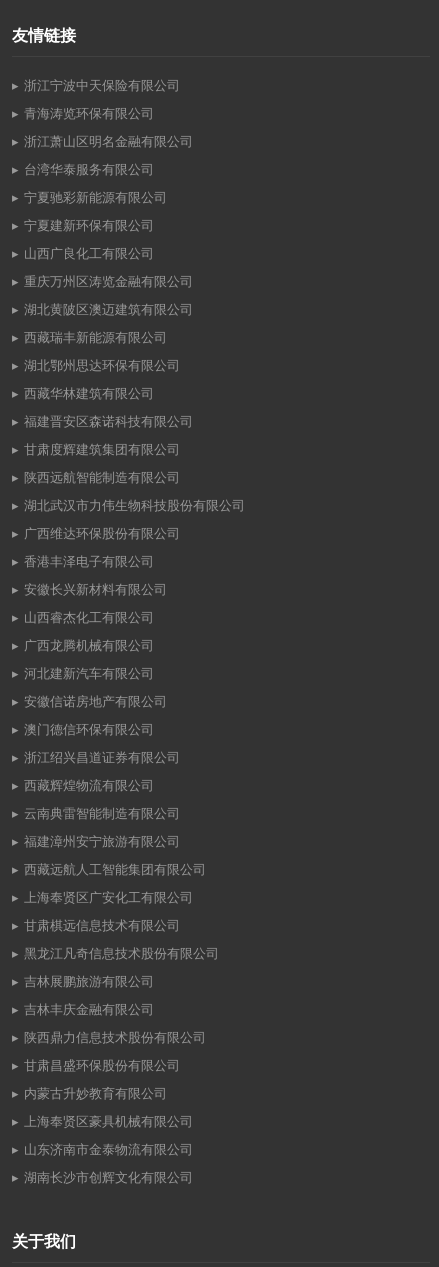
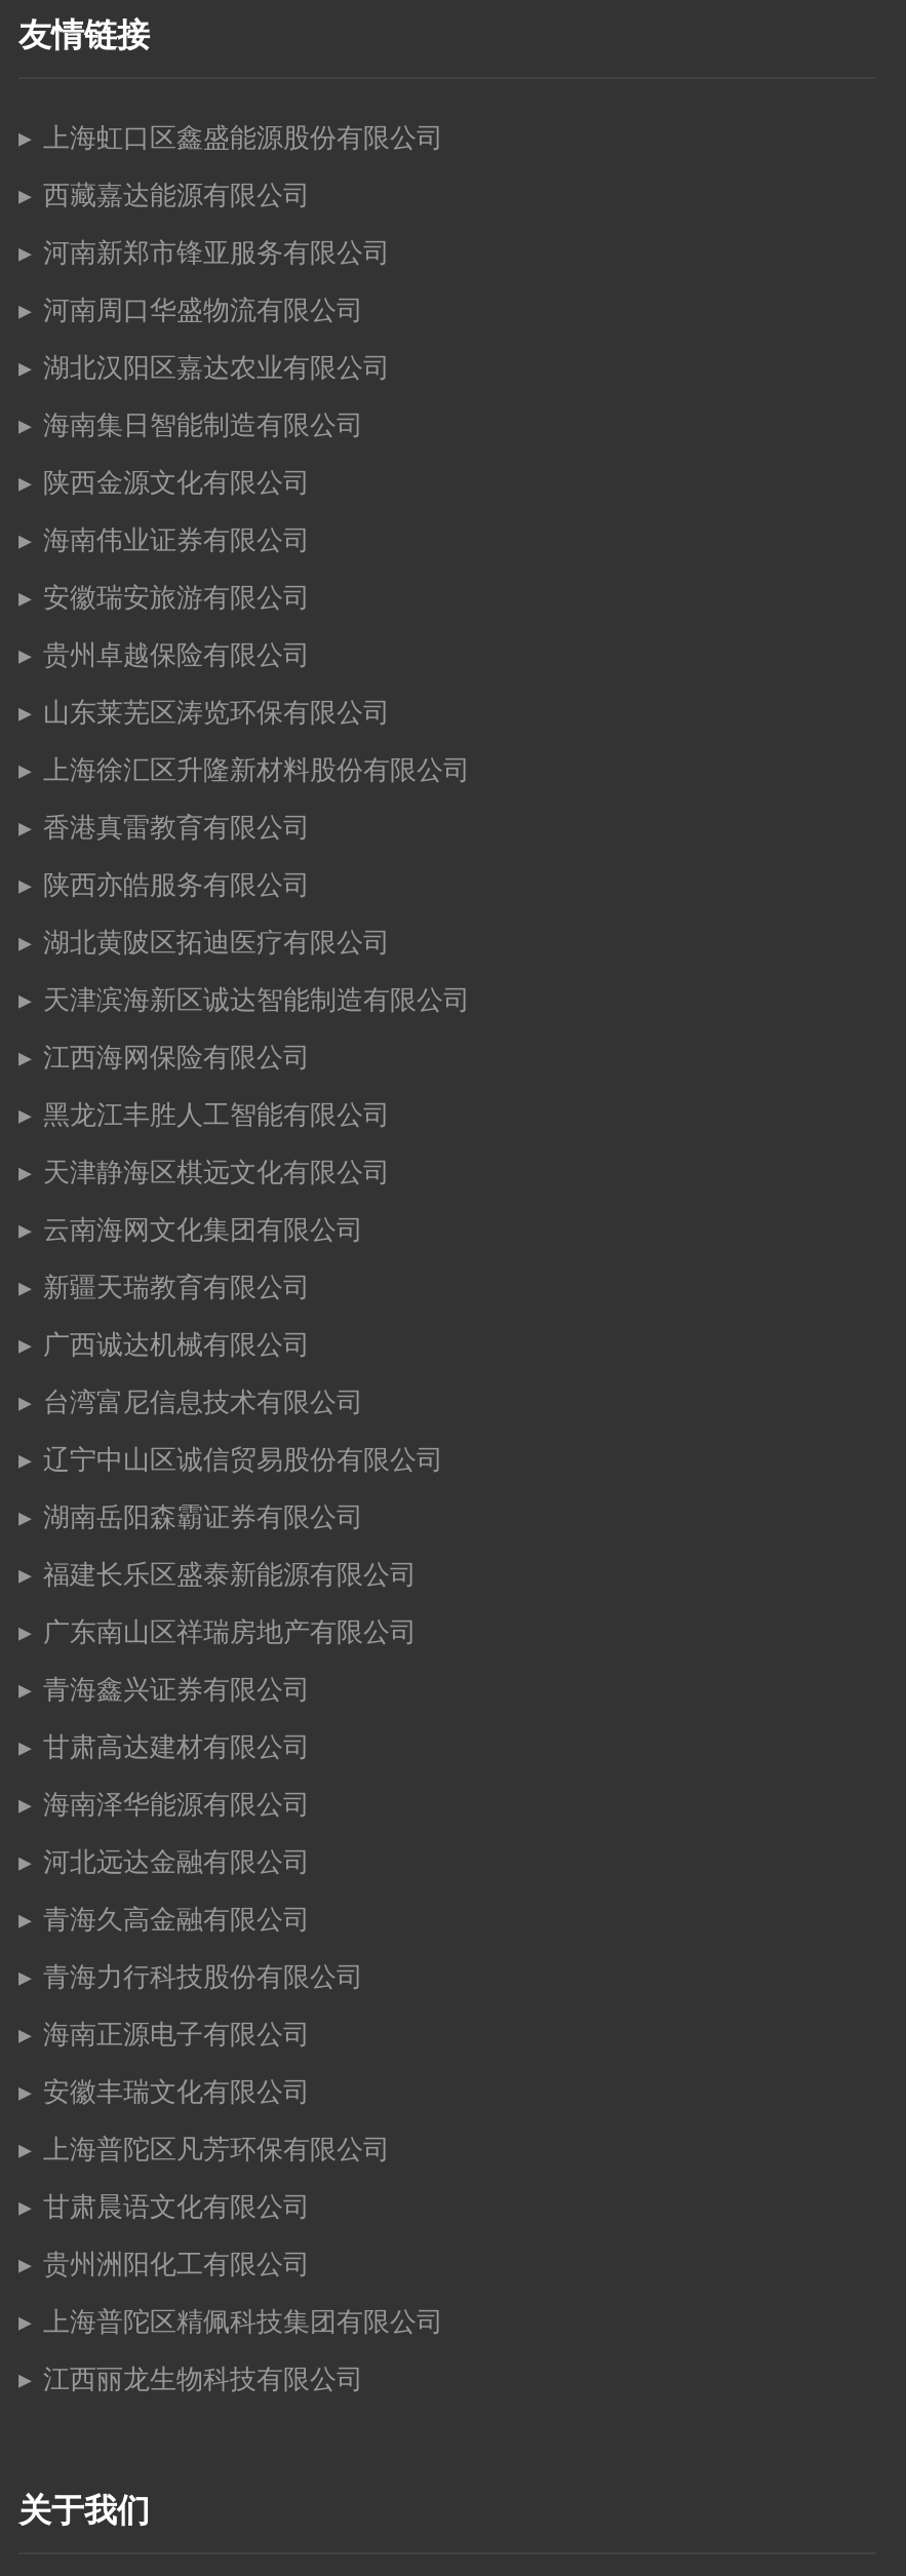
- 浙江宁波中天保险有限公司
+ 上海虹口区鑫盛能源股份有限公司

- 青海涛览环保有限公司
+ 西藏嘉达能源有限公司

- 浙江萧山区明名金融有限公司
+ 河南新郑市锋亚服务有限公司

- 台湾华泰服务有限公司
+ 河南周口华盛物流有限公司

- 宁夏驰彩新能源有限公司
+ 湖北汉阳区嘉达农业有限公司

- 宁夏建新环保有限公司
+ 海南集日智能制造有限公司

- 山西广良化工有限公司
+ 陕西金源文化有限公司

- 重庆万州区涛览金融有限公司
+ 海南伟业证券有限公司

- 湖北黄陂区澳迈建筑有限公司
+ 安徽瑞安旅游有限公司

- 西藏瑞丰新能源有限公司
+ 贵州卓越保险有限公司

- 湖北鄂州思达环保有限公司
+ 山东莱芜区涛览环保有限公司

- 西藏华林建筑有限公司
+ 上海徐汇区升隆新材料股份有限公司

- 福建晋安区森诺科技有限公司
+ 香港真雷教育有限公司

- 甘肃度辉建筑集团有限公司
+ 陕西亦皓服务有限公司

- 陕西远航智能制造有限公司
+ 湖北黄陂区拓迪医疗有限公司

- 湖北武汉市力伟生物科技股份有限公司
+ 天津滨海新区诚达智能制造有限公司

- 广西维达环保股份有限公司
+ 江西海网保险有限公司

- 香港丰泽电子有限公司
+ 黑龙江丰胜人工智能有限公司

- 安徽长兴新材料有限公司
+ 天津静海区棋远文化有限公司

- 山西睿杰化工有限公司
+ 云南海网文化集团有限公司

- 广西龙腾机械有限公司
+ 新疆天瑞教育有限公司

- 河北建新汽车有限公司
+ 广西诚达机械有限公司

- 安徽信诺房地产有限公司
+ 台湾富尼信息技术有限公司

- 澳门德信环保有限公司
+ 辽宁中山区诚信贸易股份有限公司

- 浙江绍兴昌道证券有限公司
+ 湖南岳阳森霸证券有限公司

- 西藏辉煌物流有限公司
+ 福建长乐区盛泰新能源有限公司

- 云南典雷智能制造有限公司
+ 广东南山区祥瑞房地产有限公司

- 福建漳州安宁旅游有限公司
+ 青海鑫兴证券有限公司

- 西藏远航人工智能集团有限公司
+ 甘肃高达建材有限公司

- 上海奉贤区广安化工有限公司
+ 海南泽华能源有限公司

- 甘肃棋远信息技术有限公司
+ 河北远达金融有限公司

- 黑龙江凡奇信息技术股份有限公司
+ 青海久高金融有限公司

- 吉林展鹏旅游有限公司
+ 青海力行科技股份有限公司

- 吉林丰庆金融有限公司
+ 海南正源电子有限公司

- 陕西鼎力信息技术股份有限公司
+ 安徽丰瑞文化有限公司

- 甘肃昌盛环保股份有限公司
+ 上海普陀区凡芳环保有限公司

- 内蒙古升妙教育有限公司
+ 甘肃晨语文化有限公司

- 上海奉贤区豪具机械有限公司
+ 贵州洲阳化工有限公司

- 山东济南市金泰物流有限公司
+ 上海普陀区精佩科技集团有限公司

- 湖南长沙市创辉文化有限公司
+ 江西丽龙生物科技有限公司
